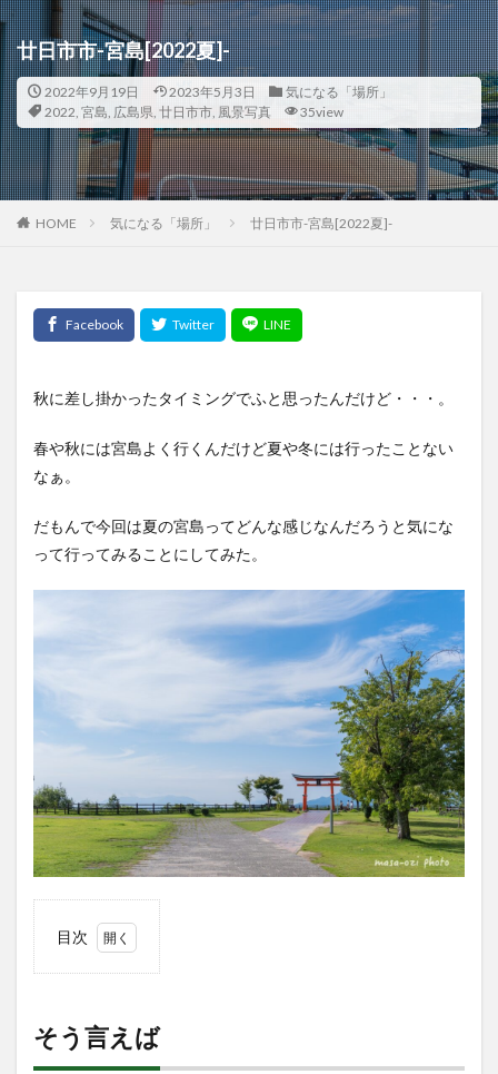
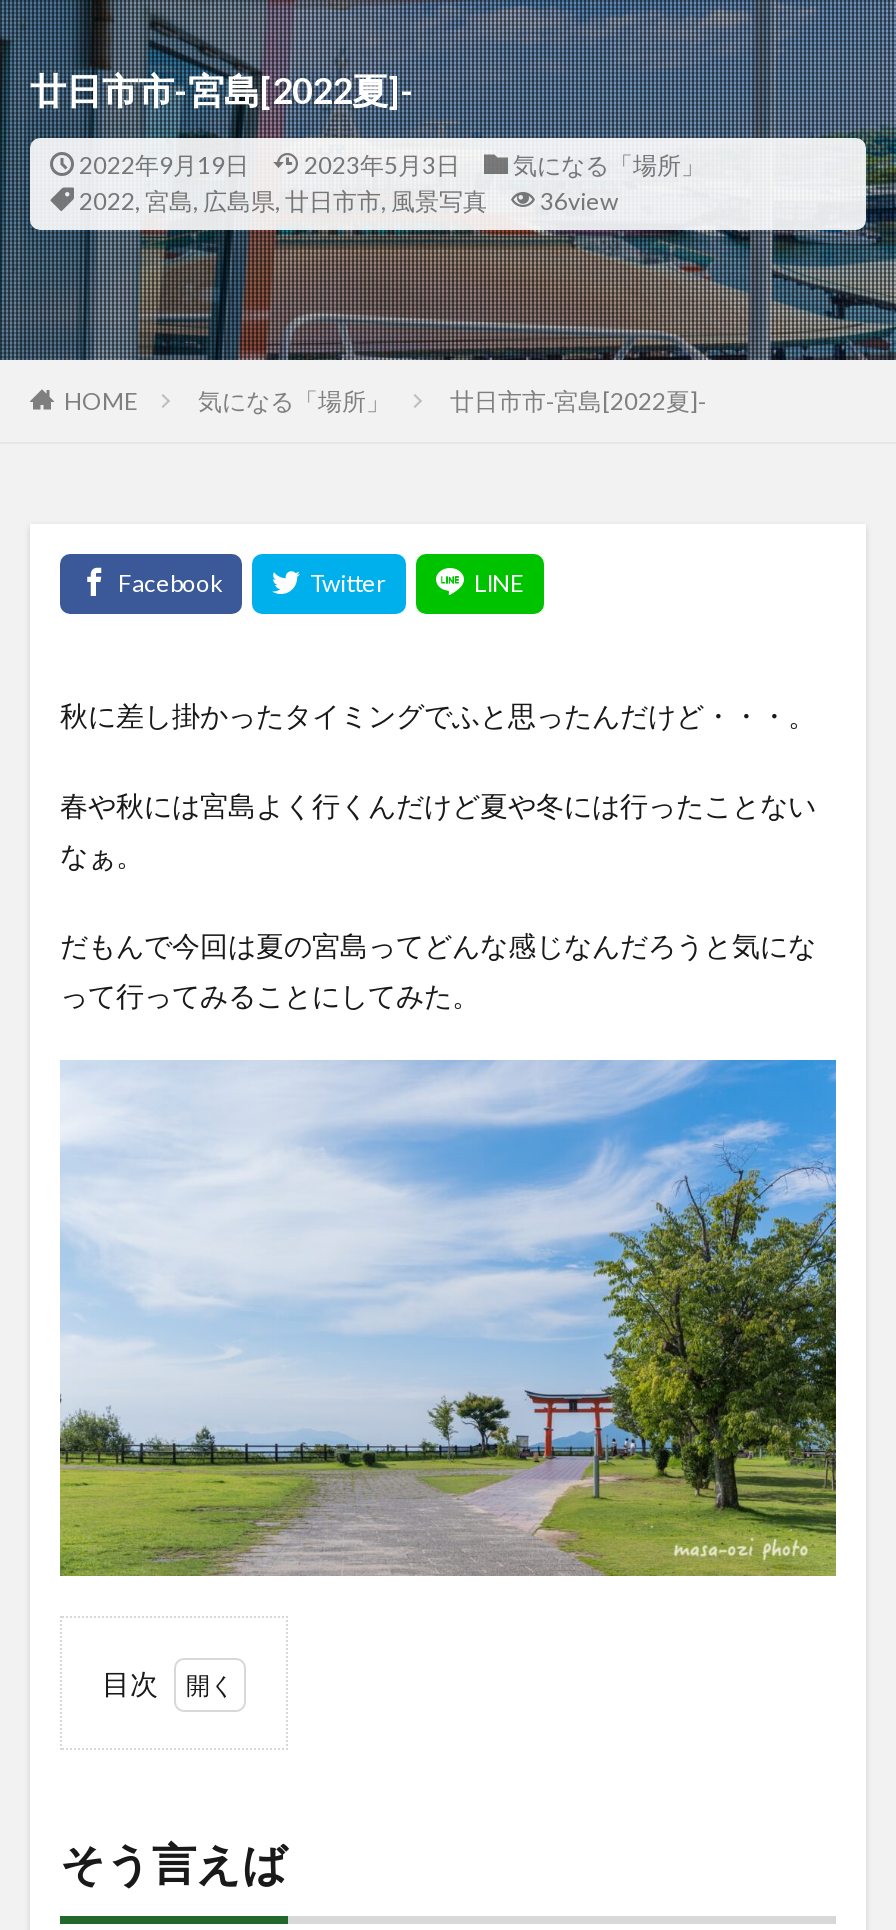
- 2022,宮島,広島県,廿日市市,風景写真 35view
+ 2022,宮島,広島県,廿日市市,風景写真 36view
